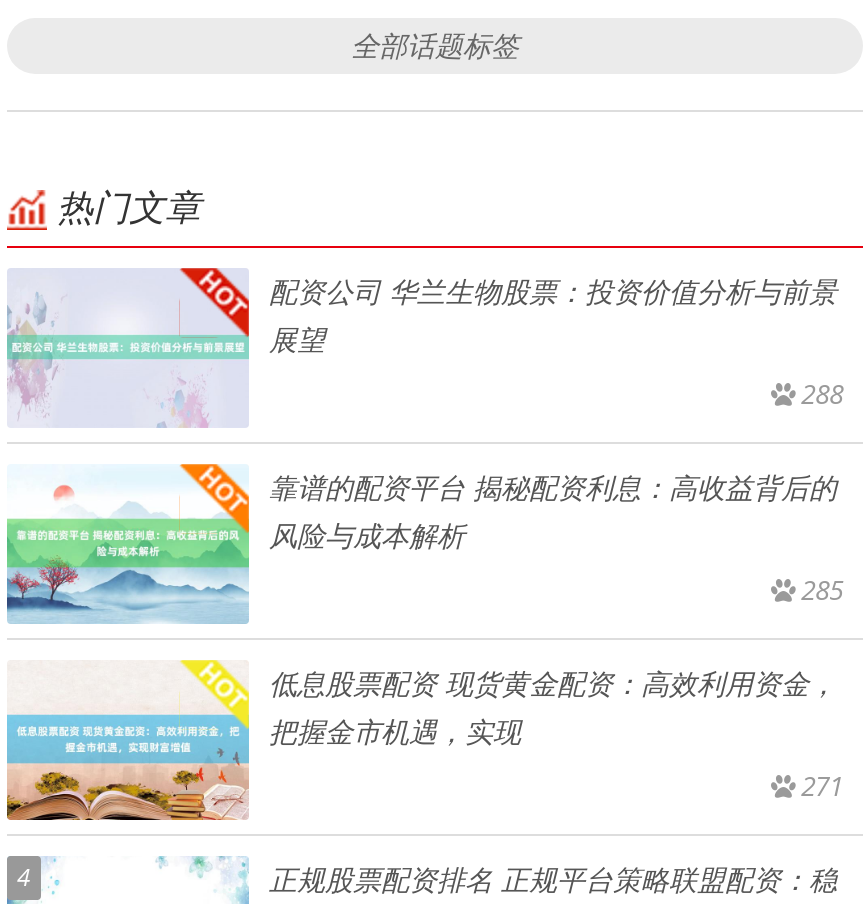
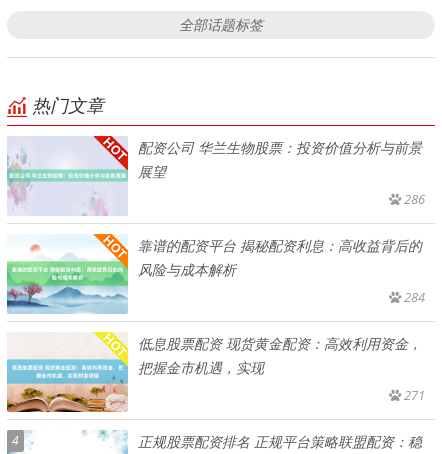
- 288
+ 286

- 285
+ 284
